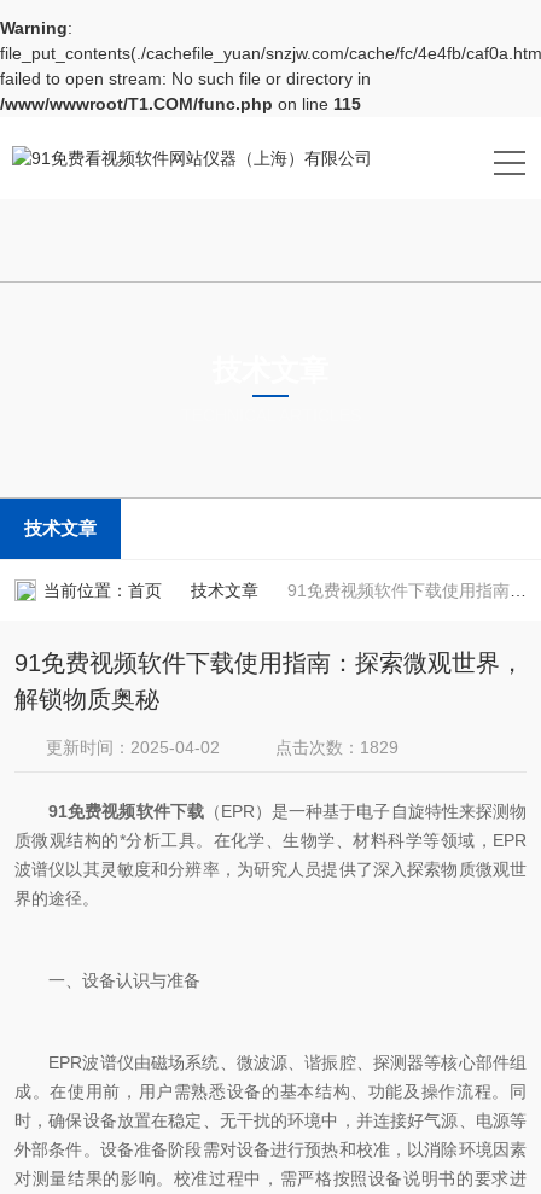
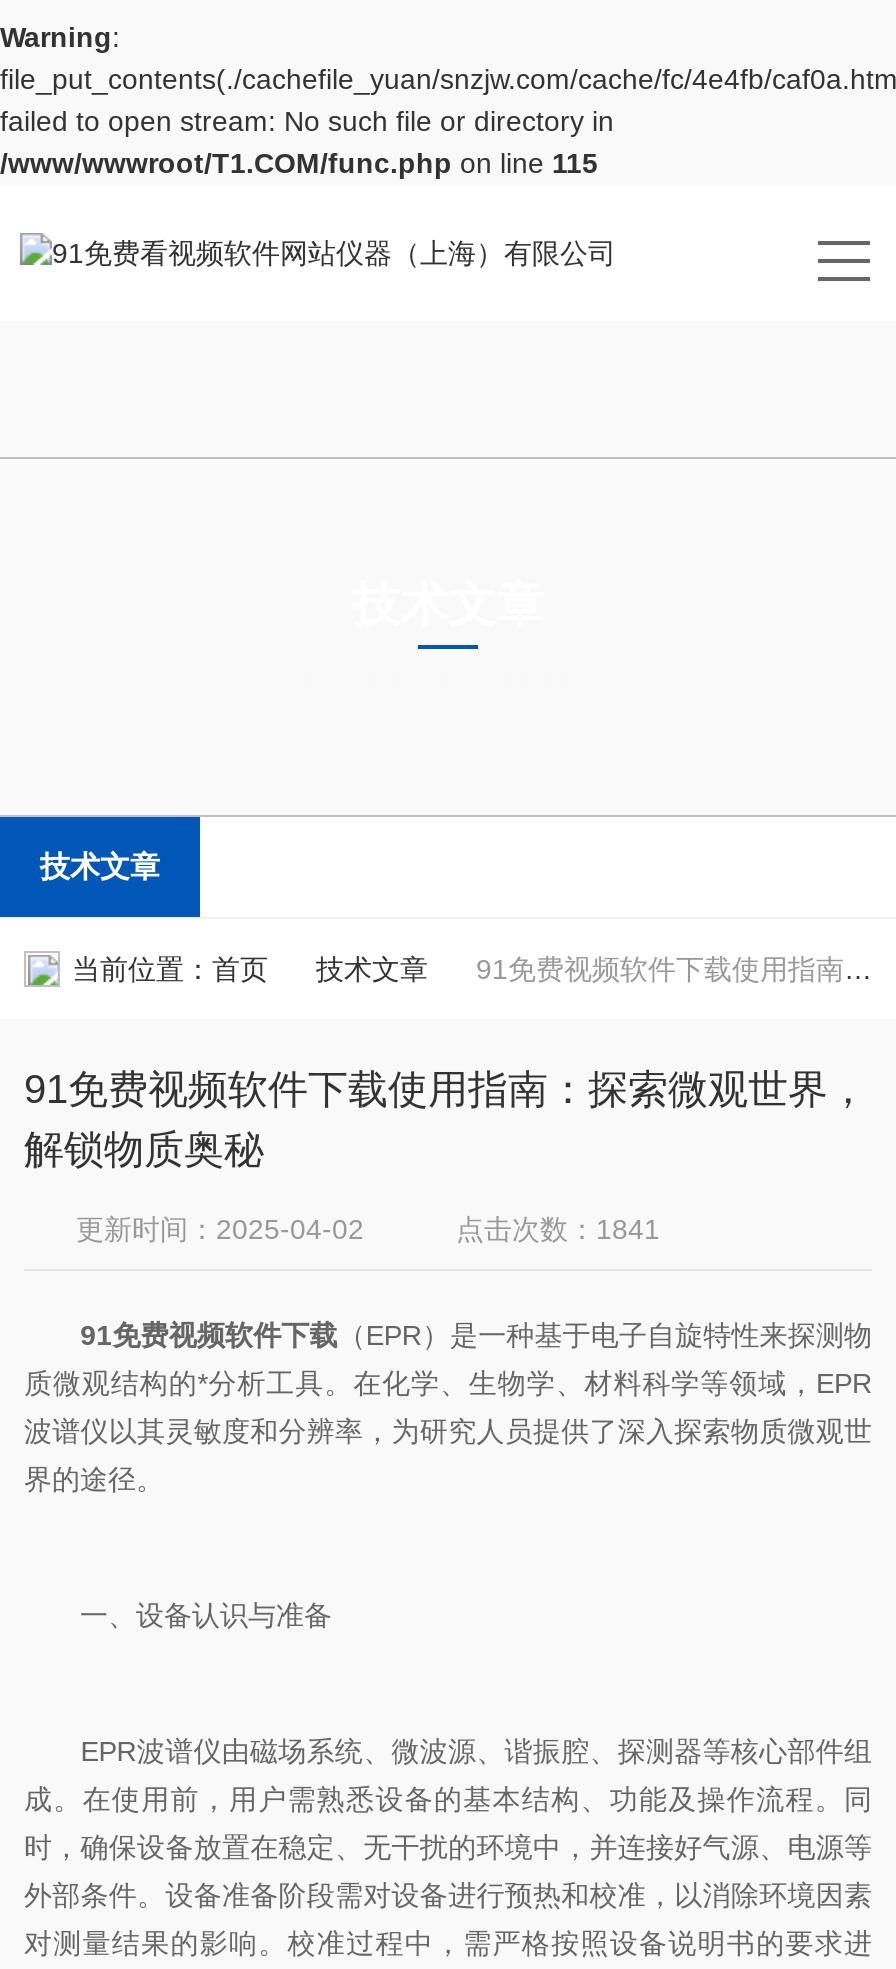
- 点击次数：1829
+ 点击次数：1841
